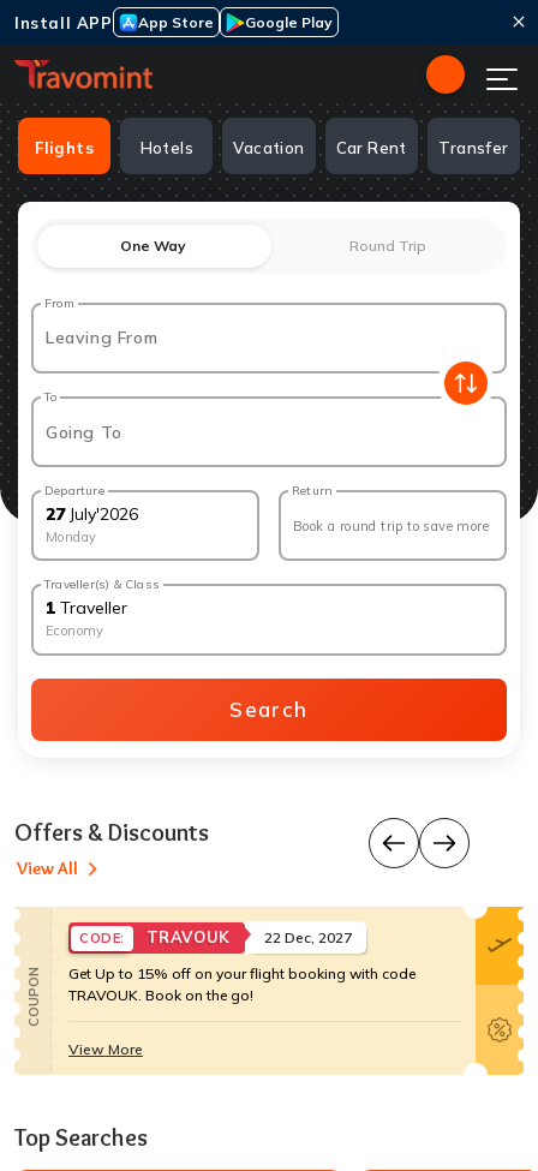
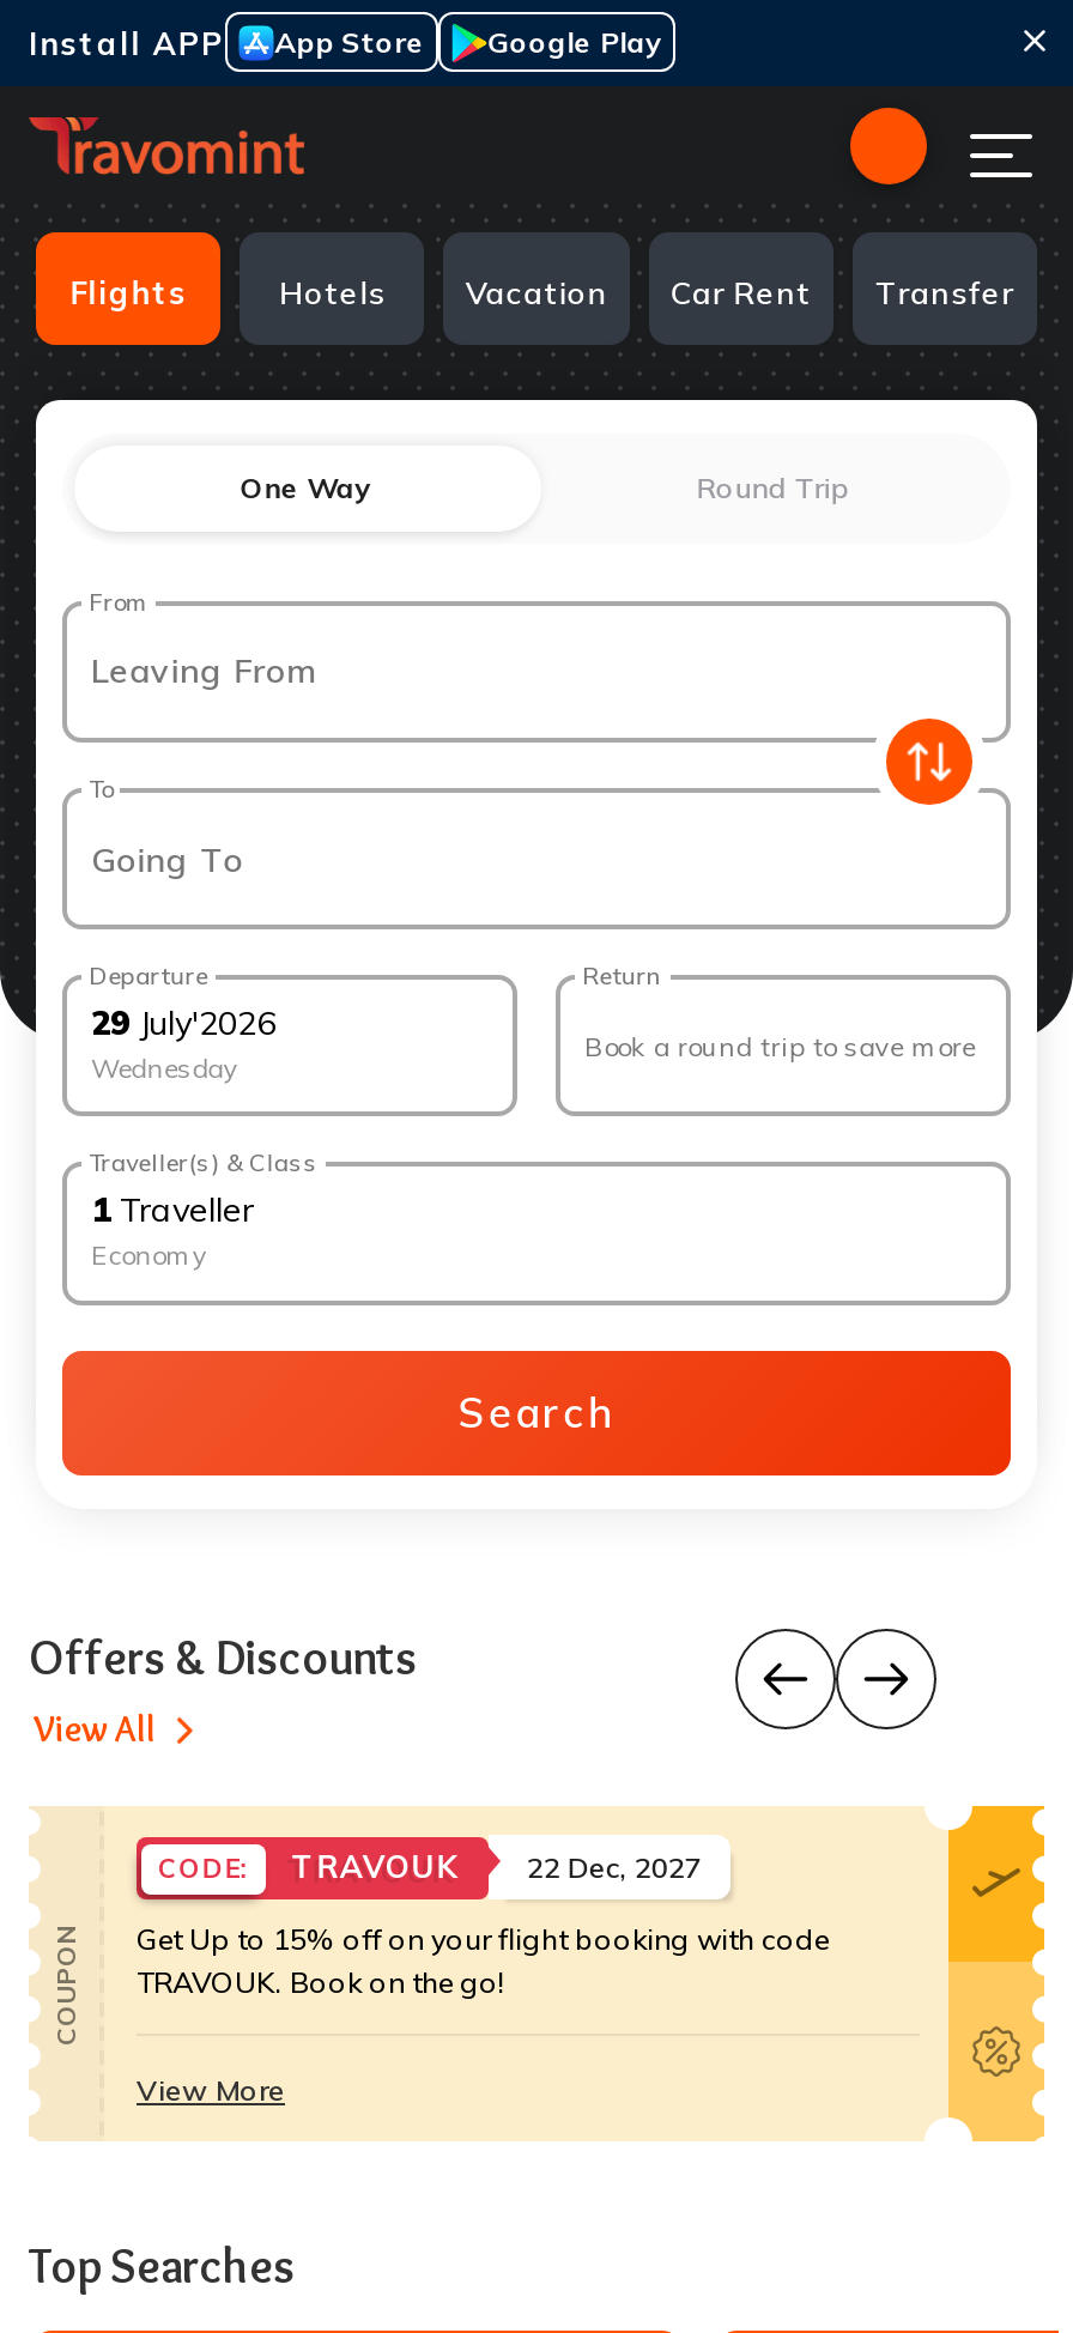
- 27 July'2026
- Monday
+ 29 July'2026
+ Wednesday
